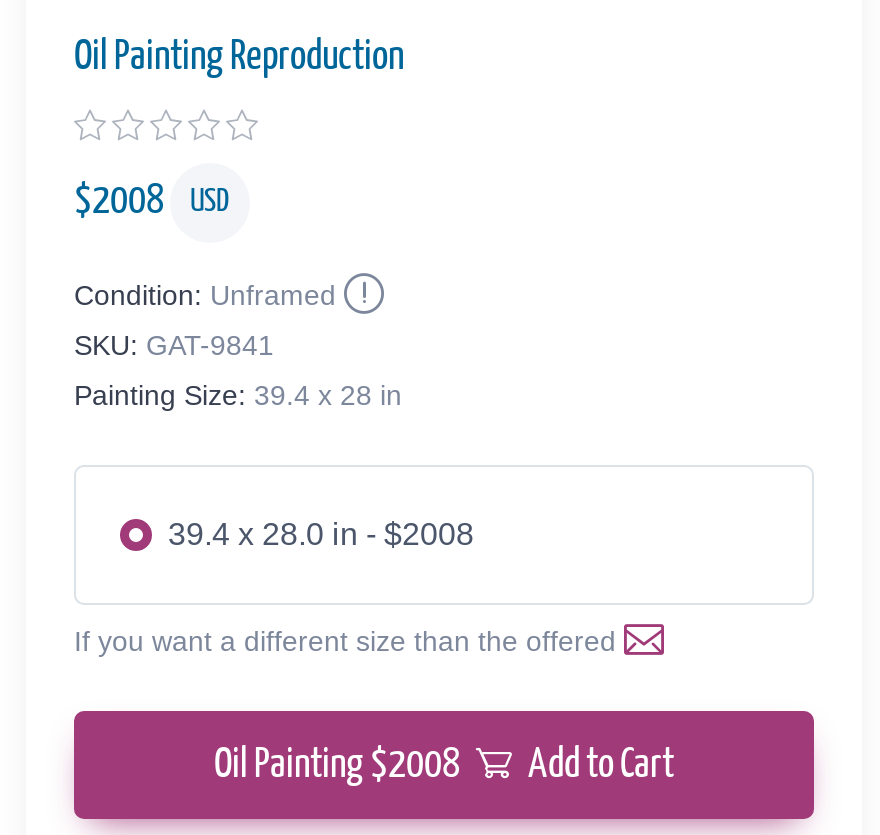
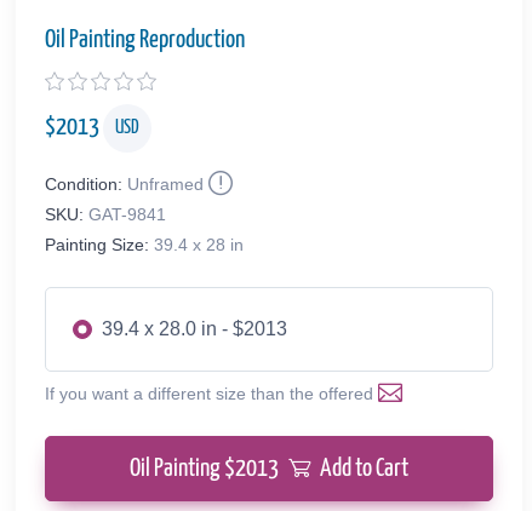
- $2008 USD
+ $2013 USD

- 39.4 x 28.0 in - $2008
+ 39.4 x 28.0 in - $2013

- Oil Painting $2008 Add to Cart
+ Oil Painting $2013 Add to Cart
